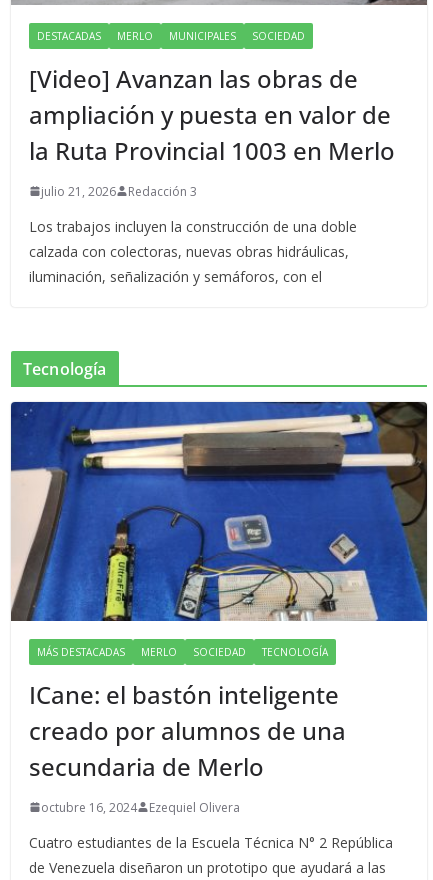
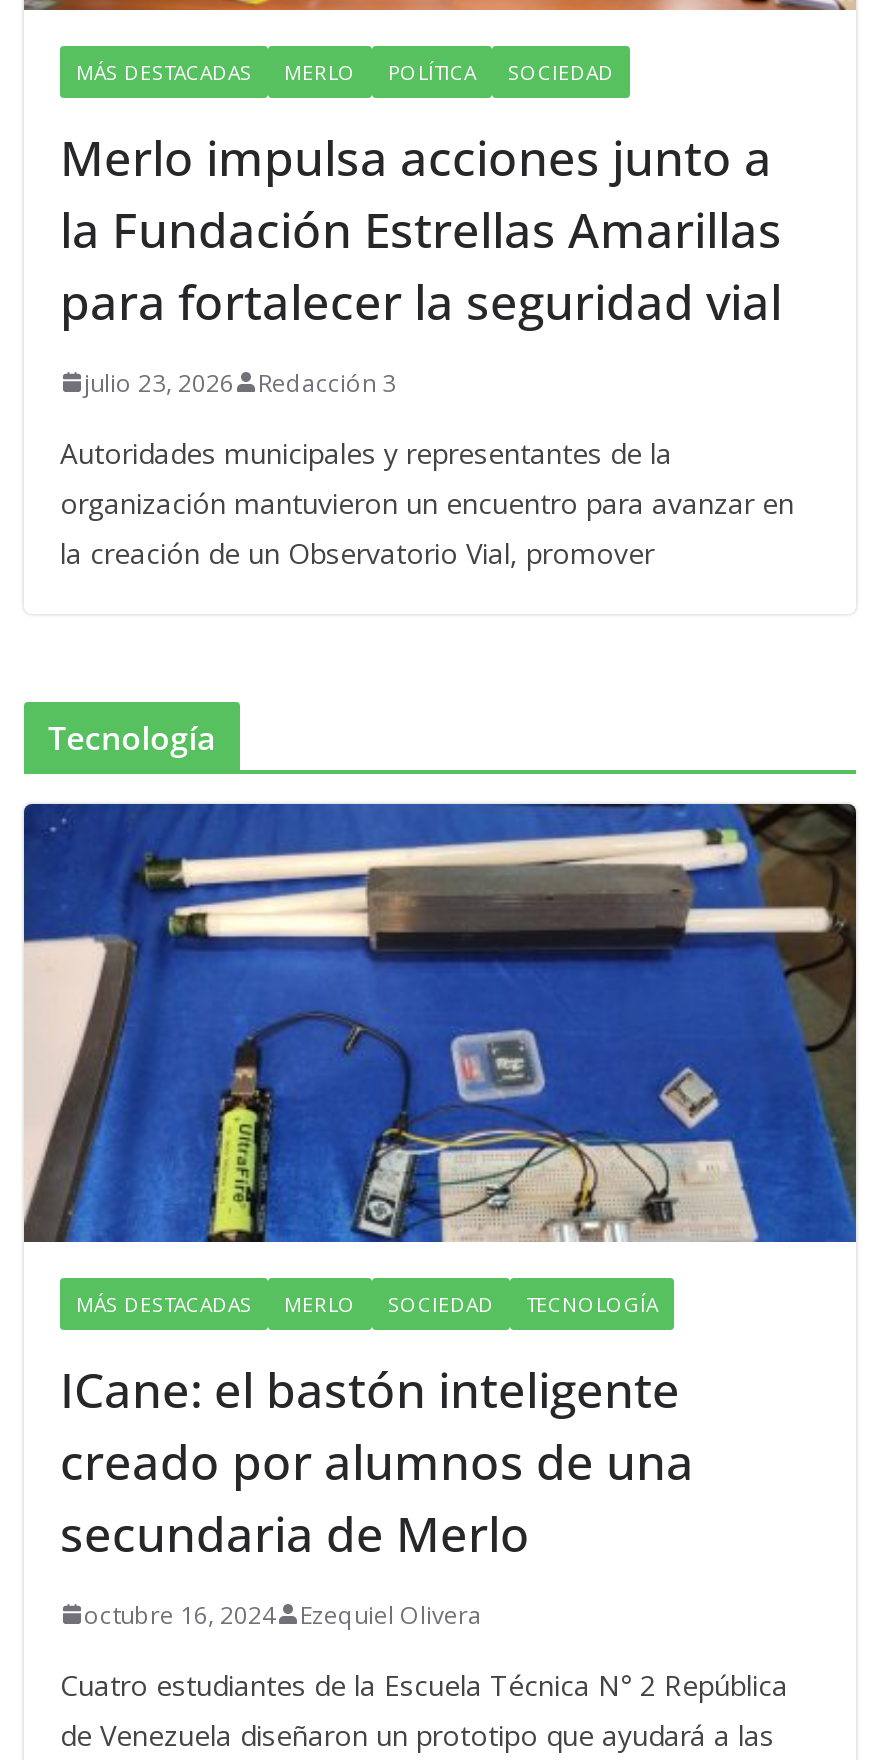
- DESTACADAS
+ MÁS DESTACADAS

- MUNICIPALES
+ POLÍTICA

- [Video] Avanzan las obras de
- ampliación y puesta en valor de
- la Ruta Provincial 1003 en Merlo
+ Merlo impulsa acciones junto a
+ la Fundación Estrellas Amarillas
+ para fortalecer la seguridad vial

- julio 21, 2026 Redacción 3
+ julio 23, 2026 Redacción 3

- Los trabajos incluyen la construcción de una doble
- calzada con colectoras, nuevas obras hidráulicas,
- iluminación, señalización y semáforos, con el
+ Autoridades municipales y representantes de la
+ organización mantuvieron un encuentro para avanzar en
+ la creación de un Observatorio Vial, promover
